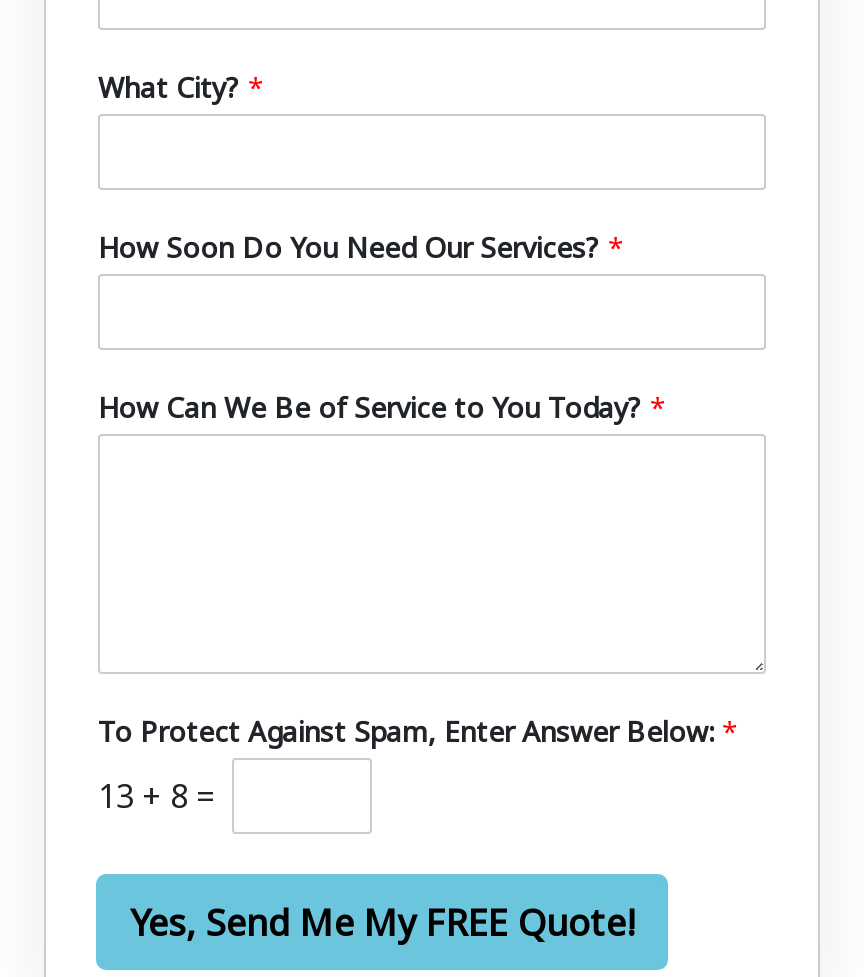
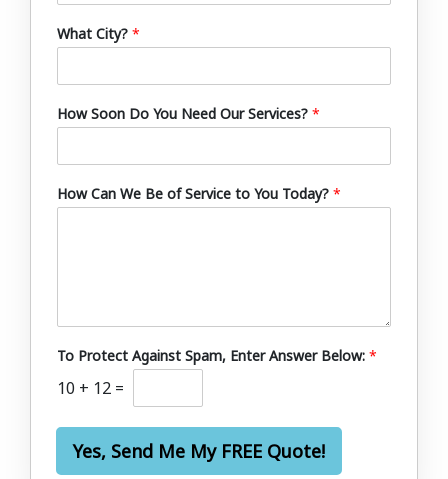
- 13 + 8 =
+ 10 + 12 =
